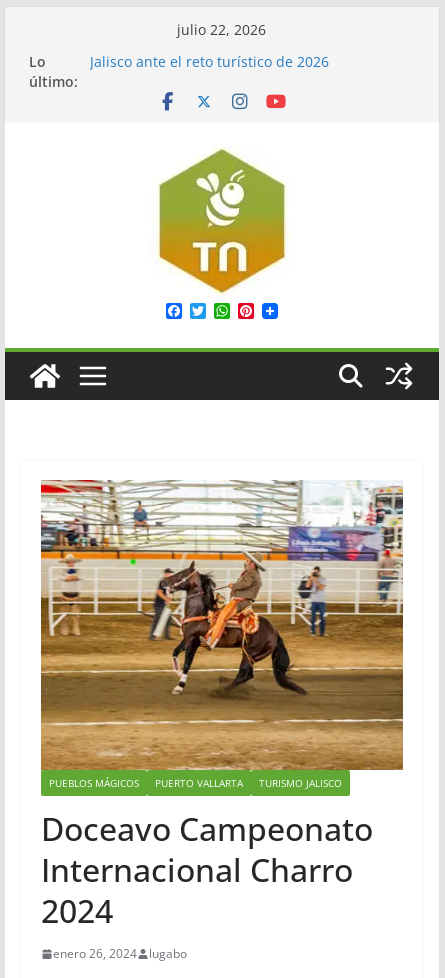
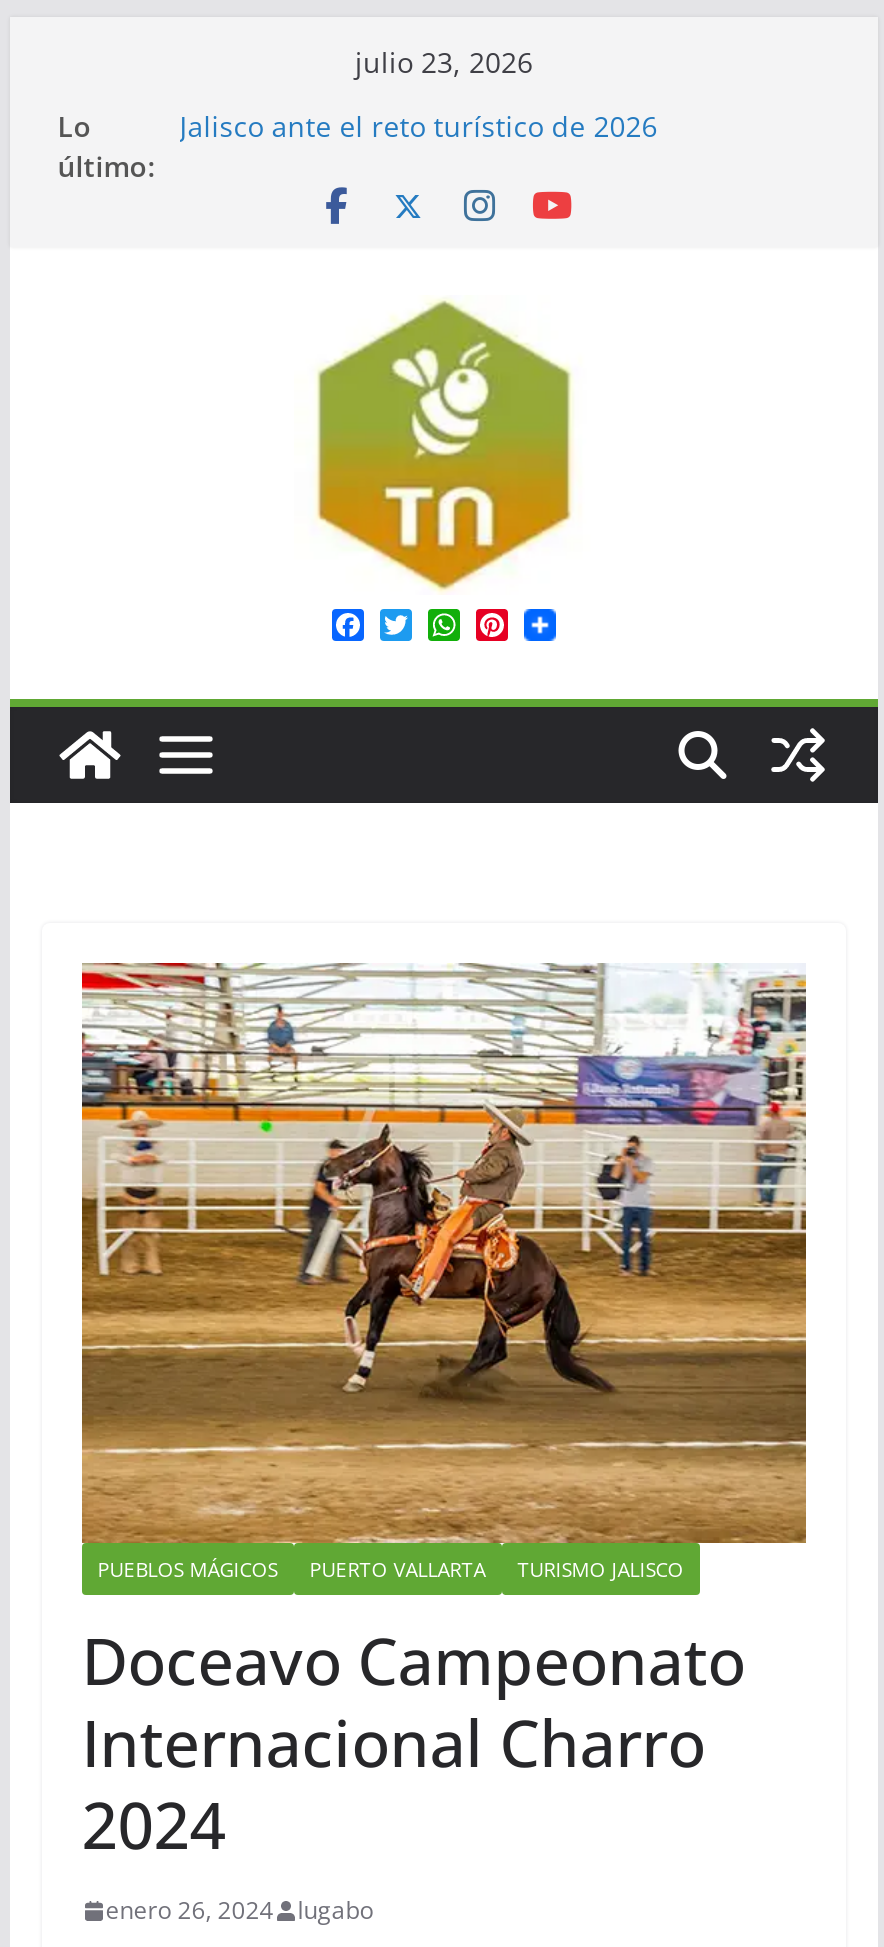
- julio 22, 2026
+ julio 23, 2026
